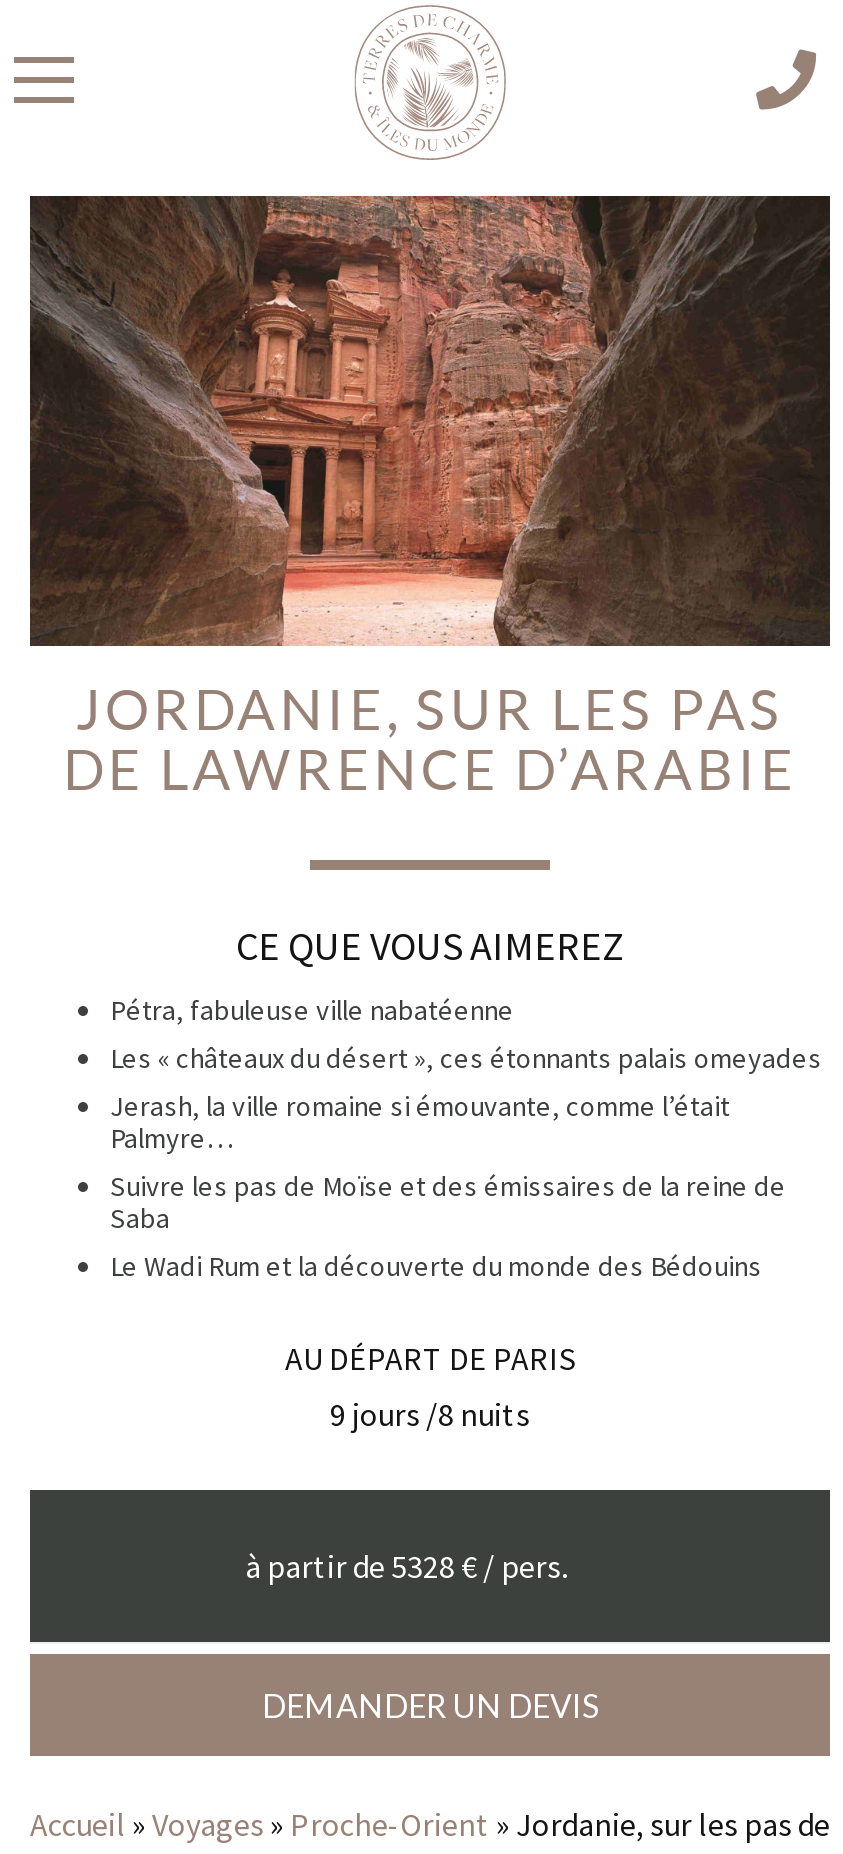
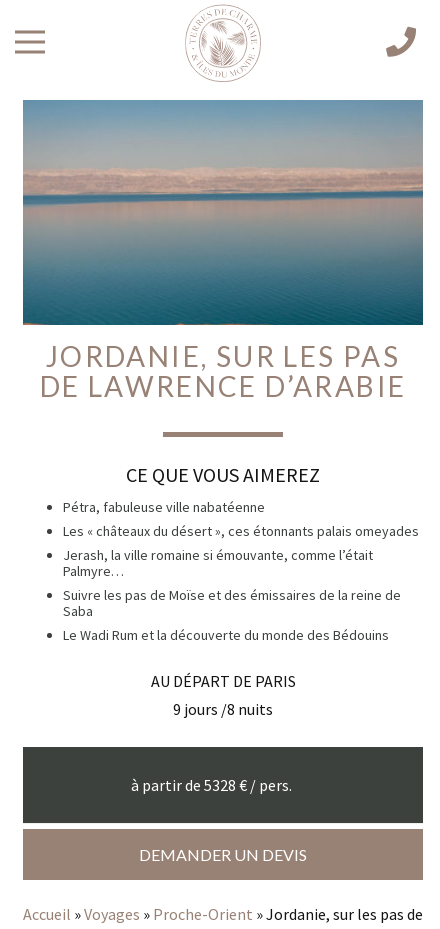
- [image]
+ [image]
